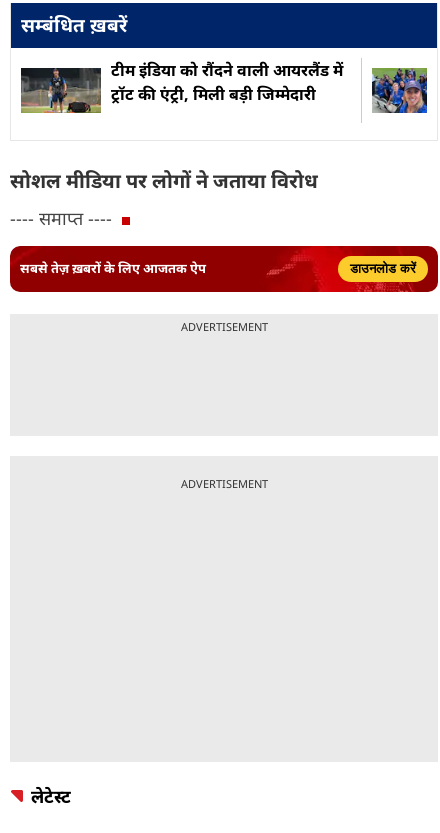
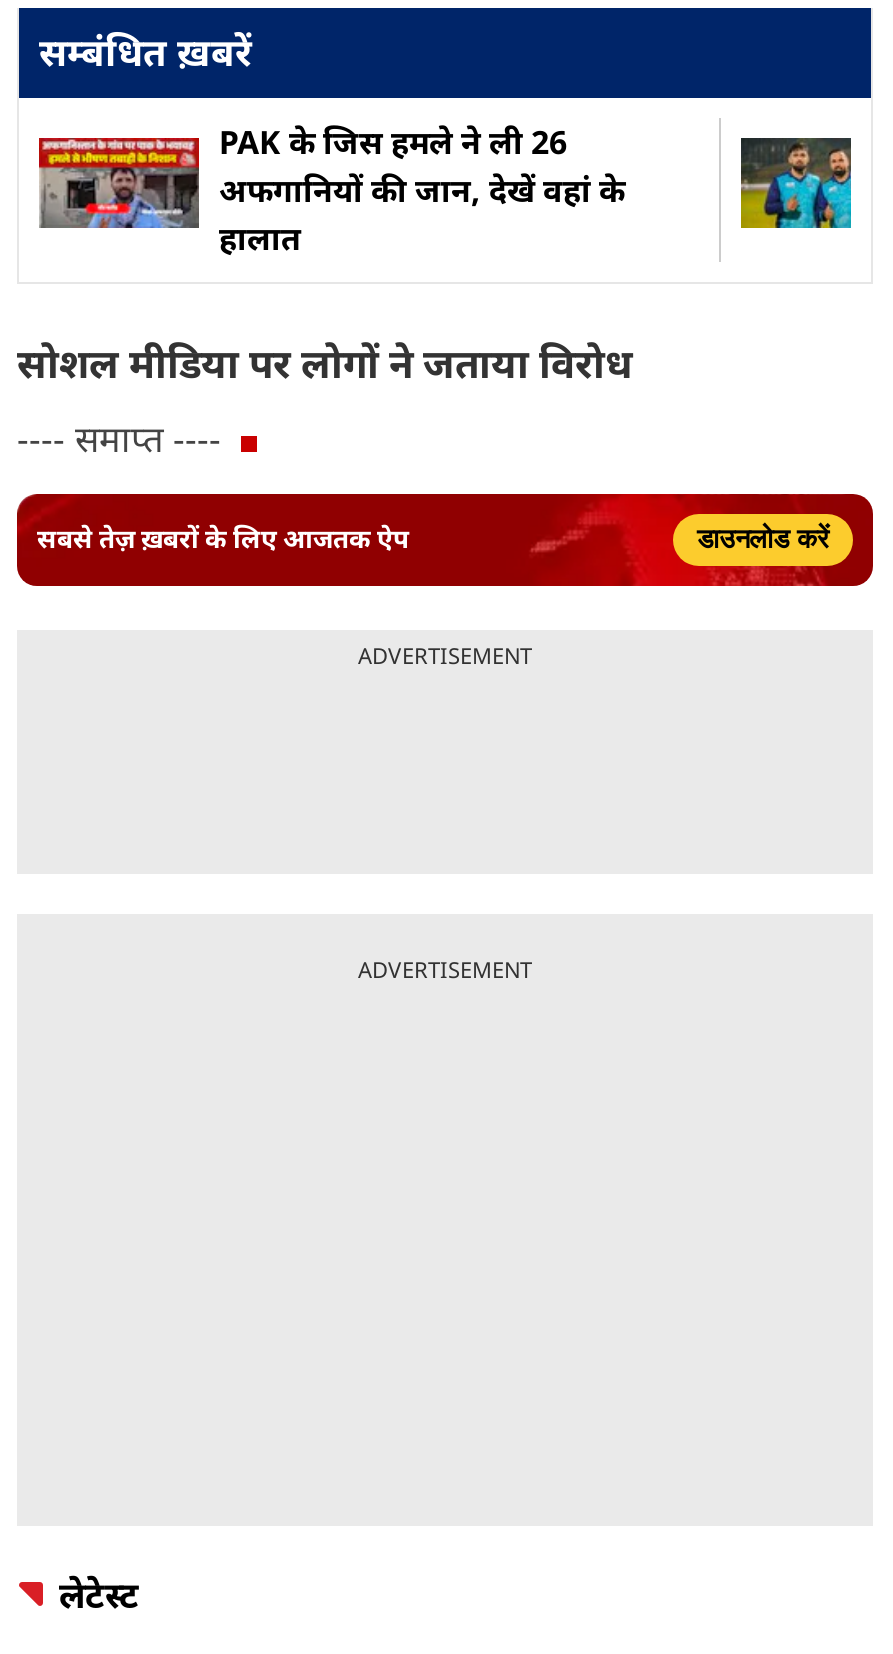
- [image]
- टीम इंडिया को रौंदने वाली आयरलैंड में
- ट्रॉट की एंट्री, म‍िली बड़ी ज‍िम्मेदारी
+ [image]
+ PAK के जिस हमले ने ली 26
+ अफगानियों की जान, देखें वहां के
+ हालात

- [image]
+ [image]
